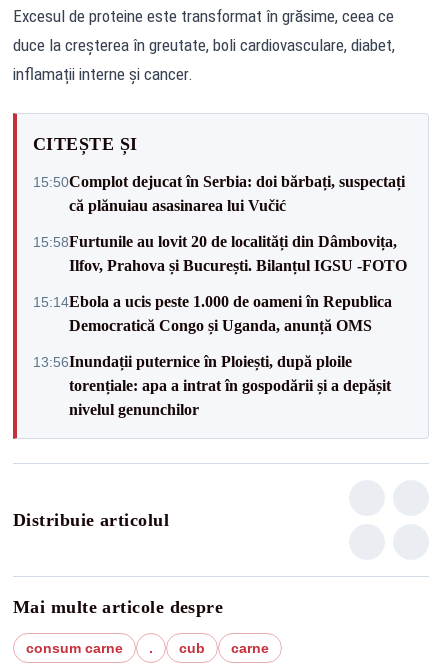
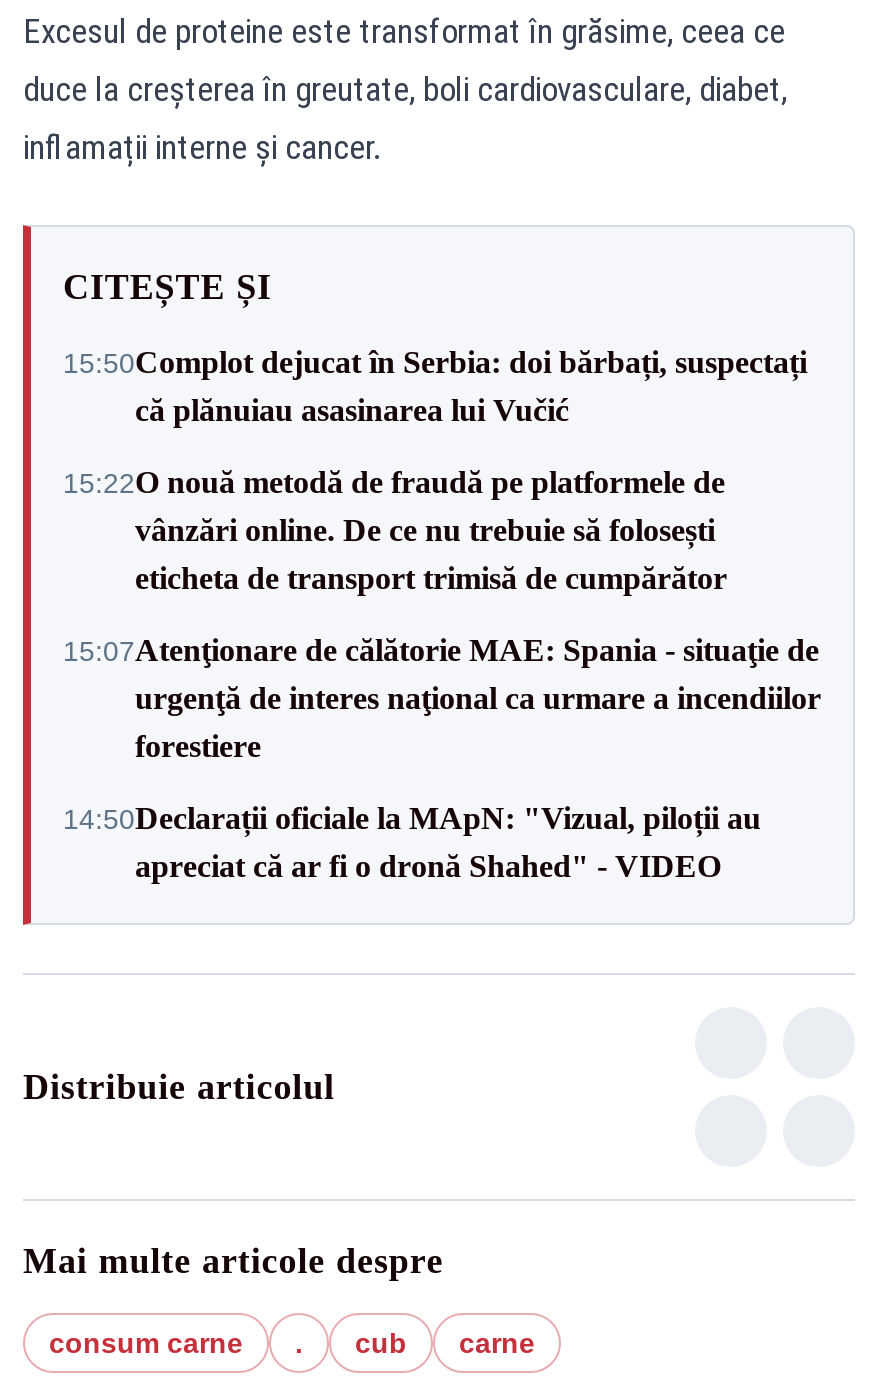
- 15:58Furtunile au lovit 20 de localități din Dâmbovița,
- Ilfov, Prahova și București. Bilanțul IGSU -FOTO
+ 15:22O nouă metodă de fraudă pe platformele de
+ vânzări online. De ce nu trebuie să folosești
+ eticheta de transport trimisă de cumpărător

- 15:14Ebola a ucis peste 1.000 de oameni în Republica
- Democratică Congo și Uganda, anunță OMS
+ 15:07Atenţionare de călătorie MAE: Spania - situaţie de
+ urgenţă de interes naţional ca urmare a incendiilor
+ forestiere

- 13:56Inundații puternice în Ploiești, după ploile
- torențiale: apa a intrat în gospodării și a depășit
- nivelul genunchilor
+ 14:50Declarații oficiale la MApN: "Vizual, piloții au
+ apreciat că ar fi o dronă Shahed" - VIDEO
